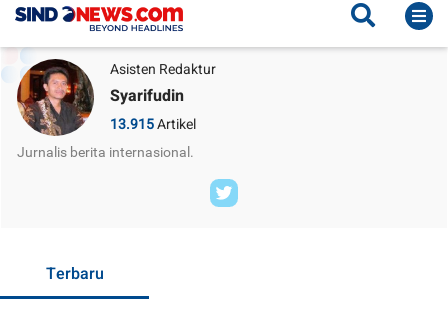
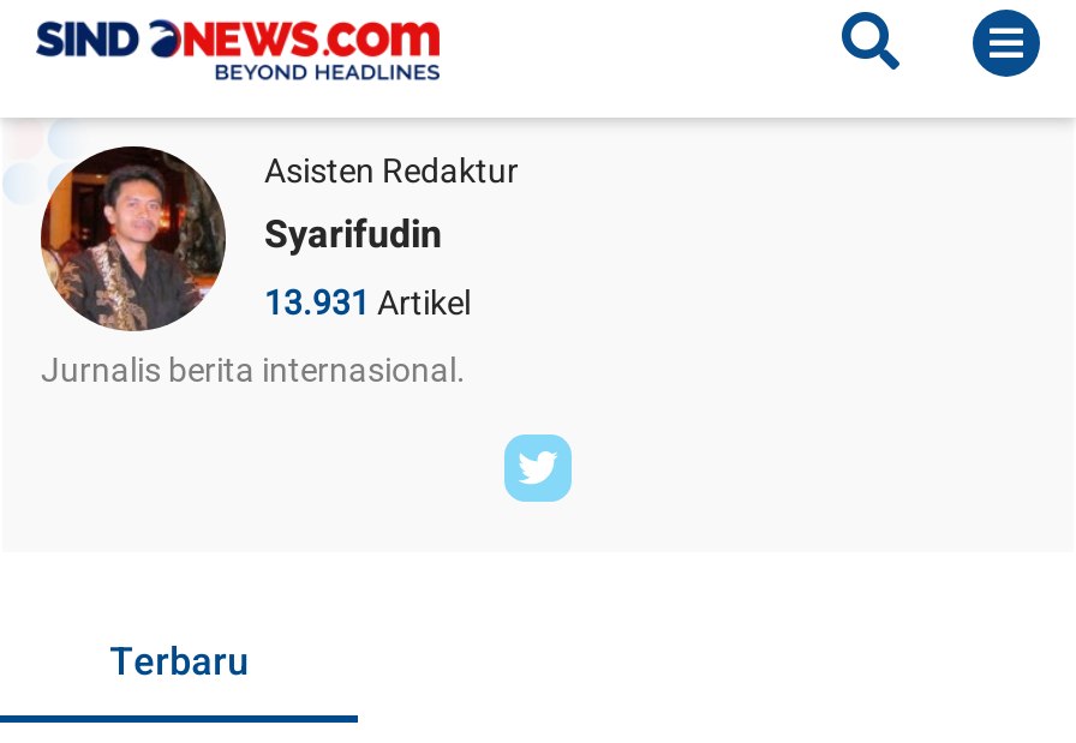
- 13.915 Artikel
+ 13.931 Artikel
